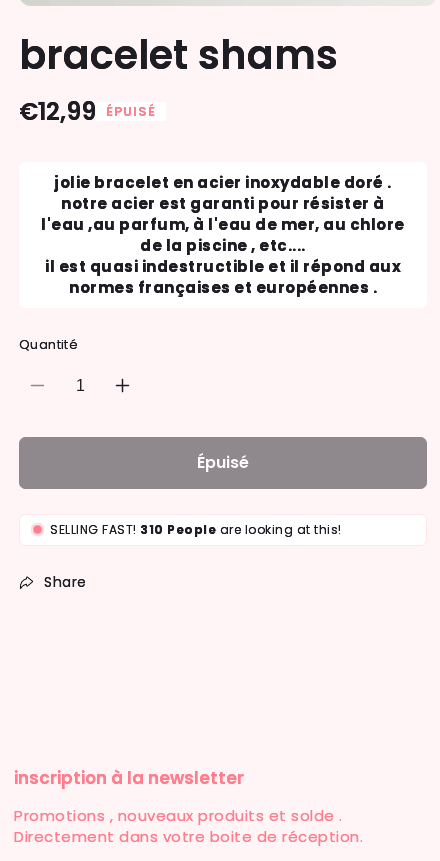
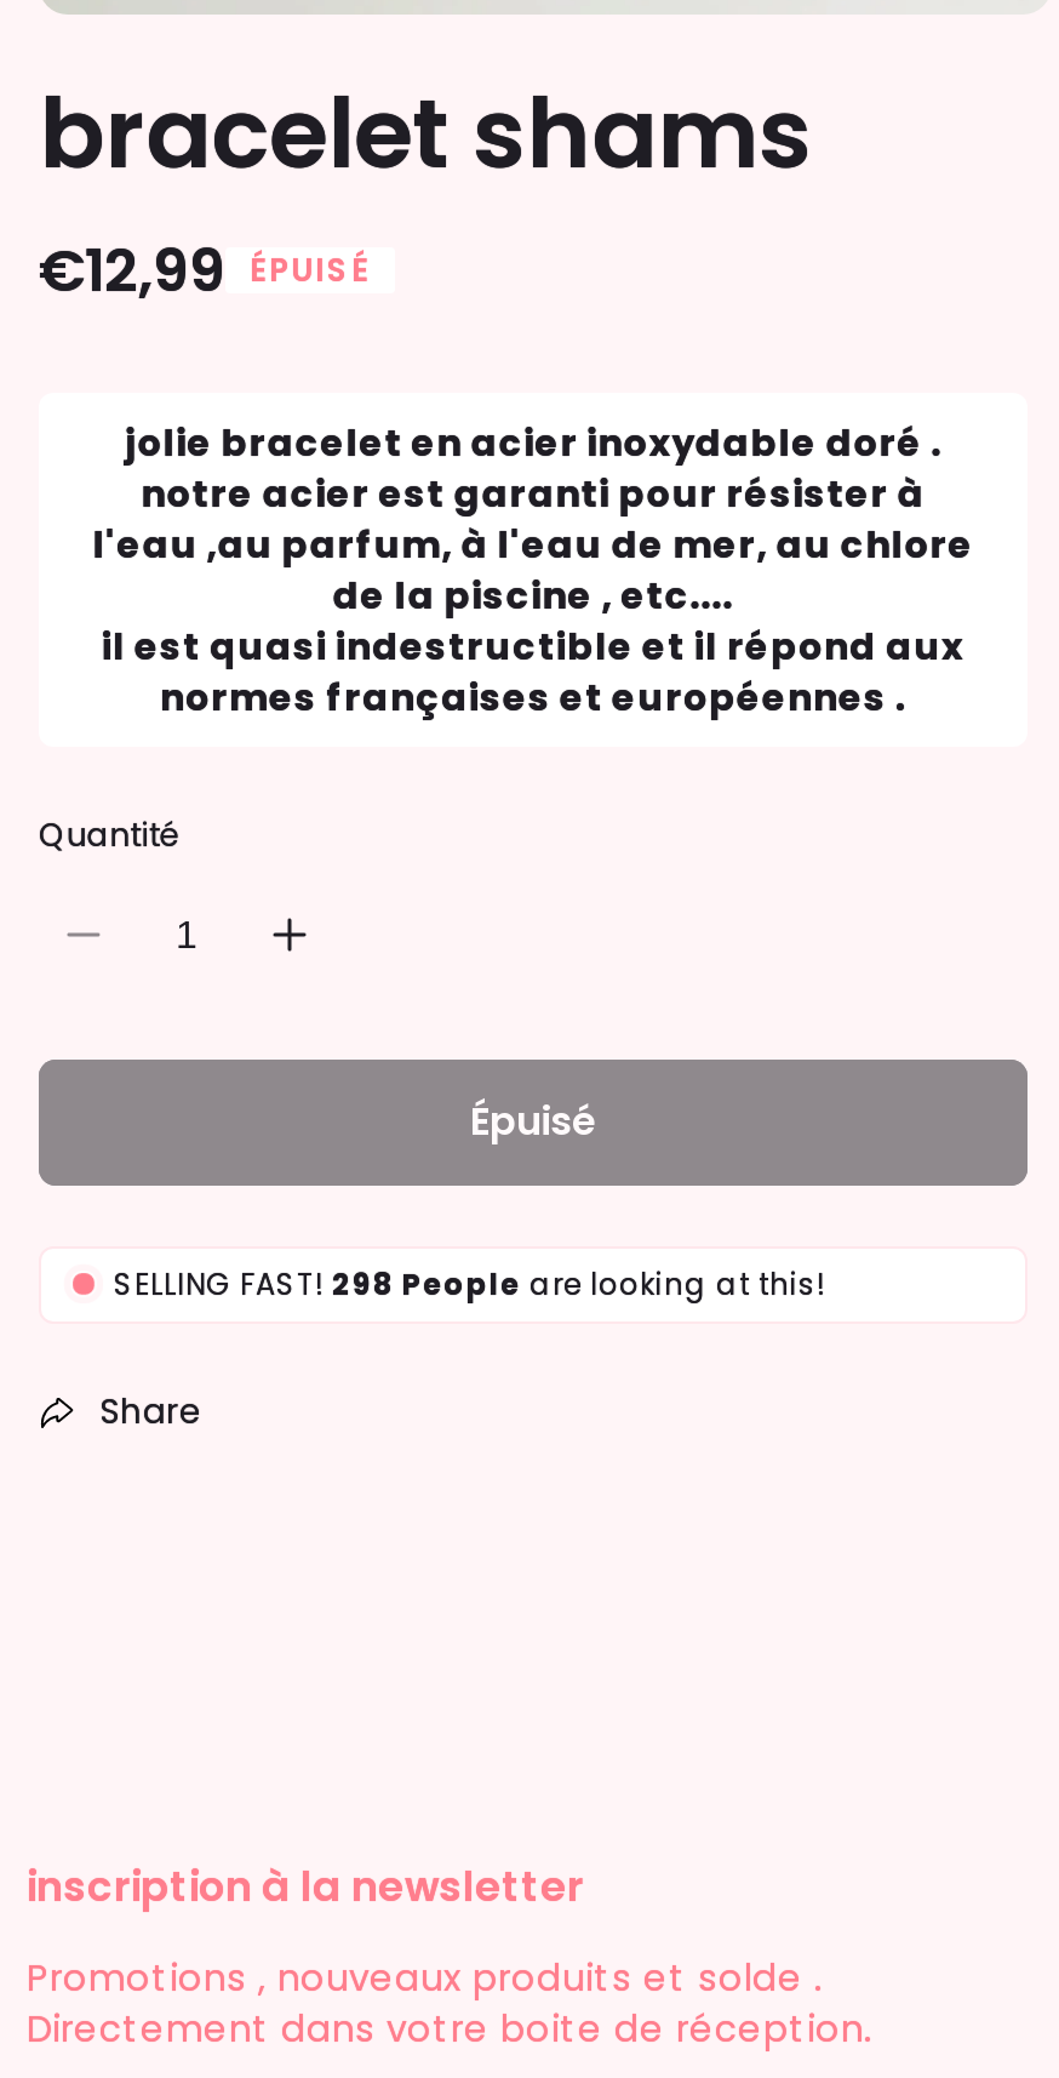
- SELLING FAST! 310 People are looking at this!
+ SELLING FAST! 298 People are looking at this!
